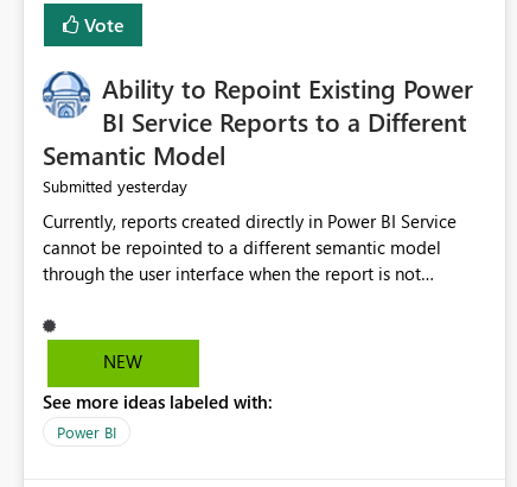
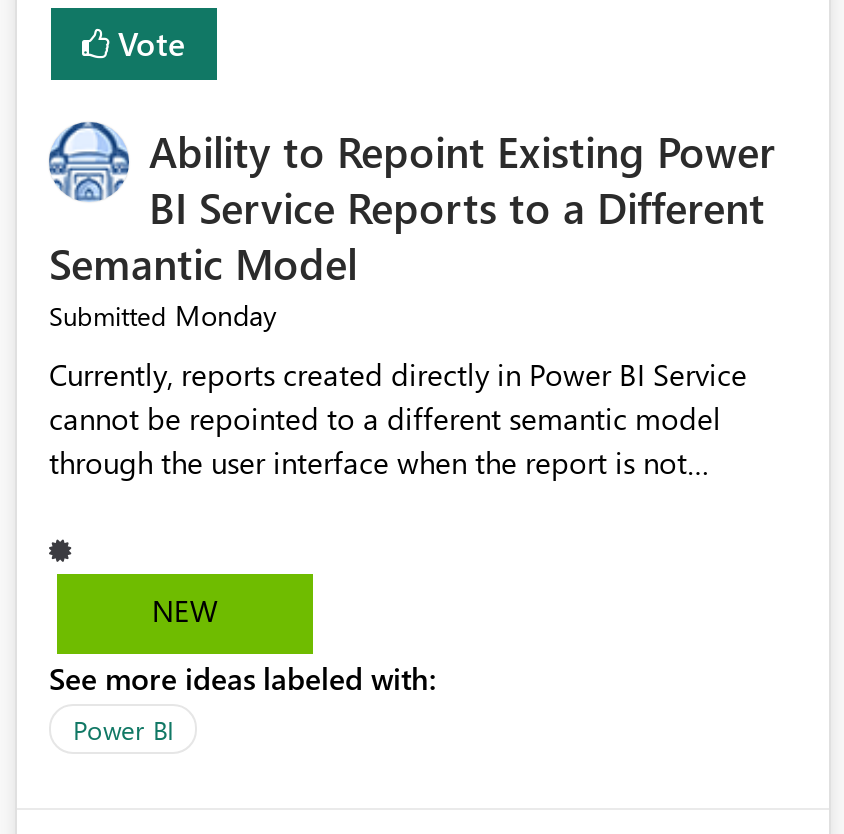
- Submitted yesterday
+ Submitted Monday
